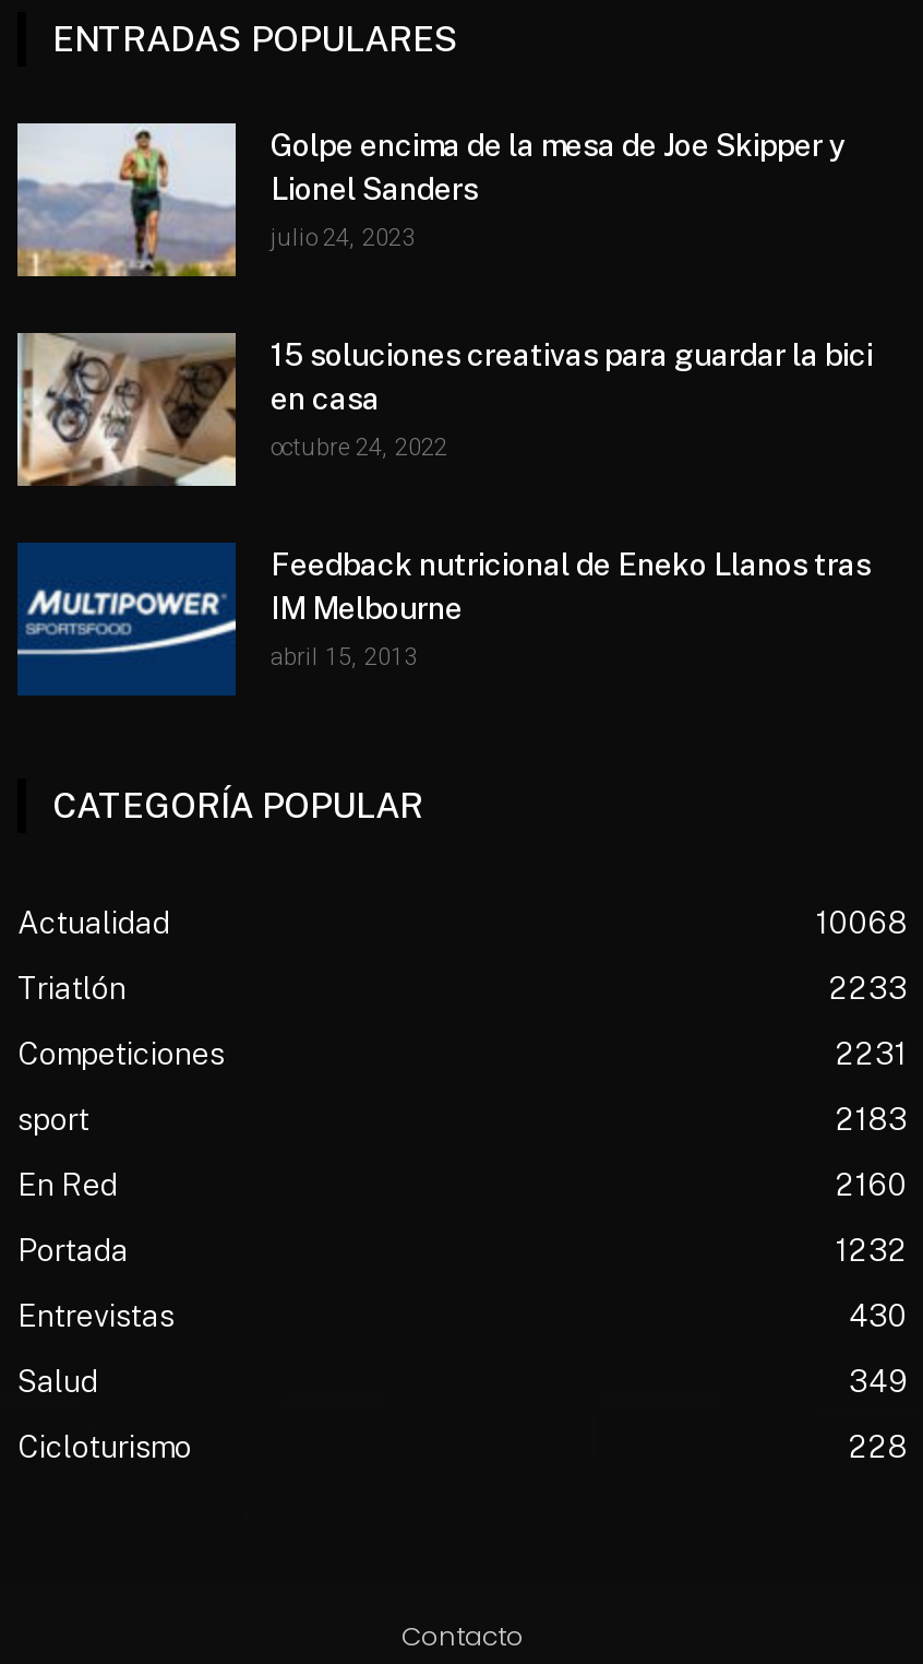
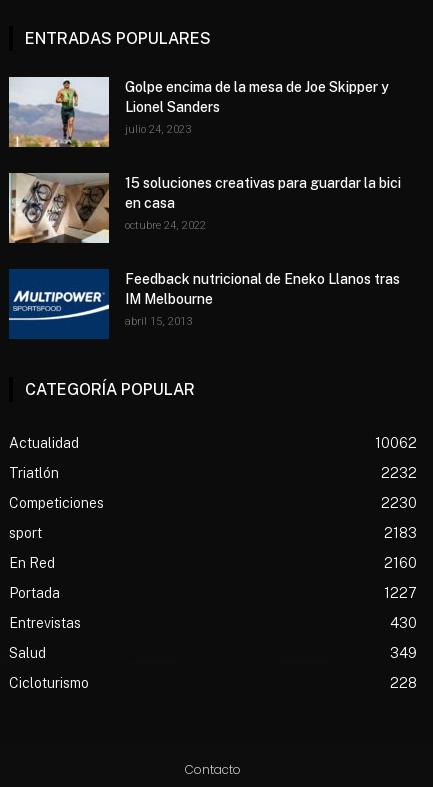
- 10068
+ 10062

- 2233
+ 2232

- 2231
+ 2230

- 1232
+ 1227
